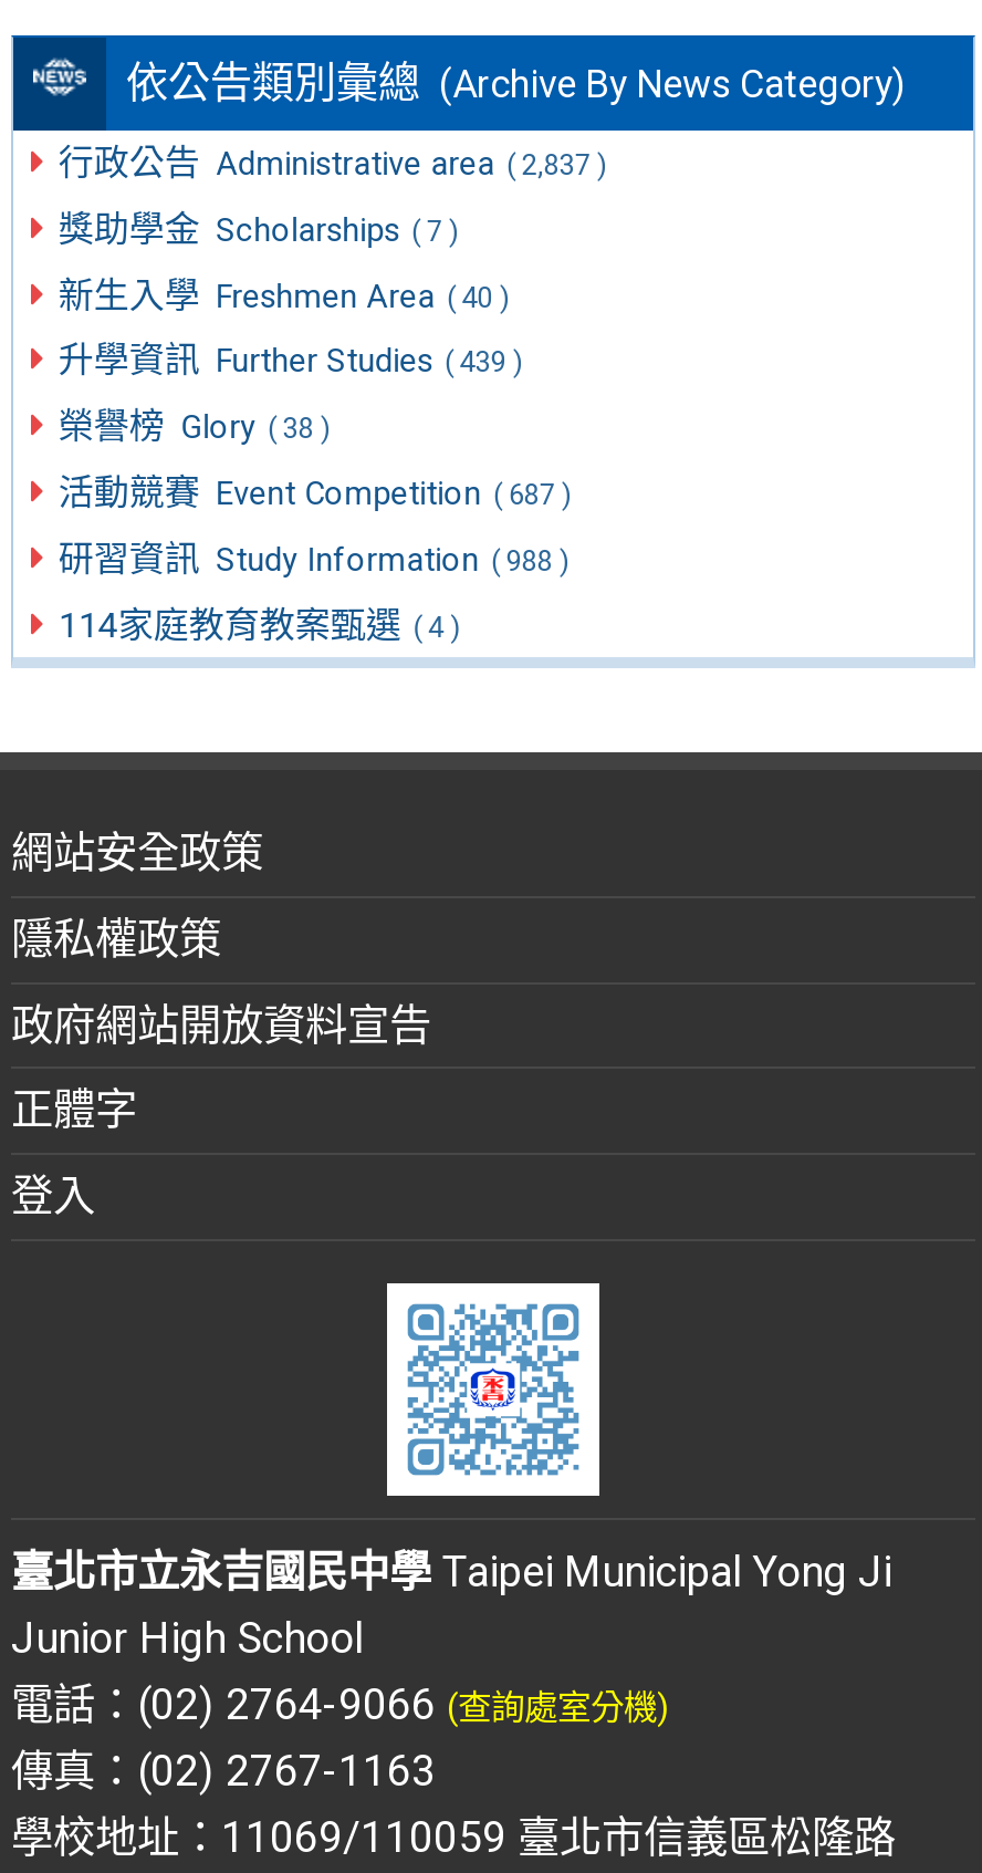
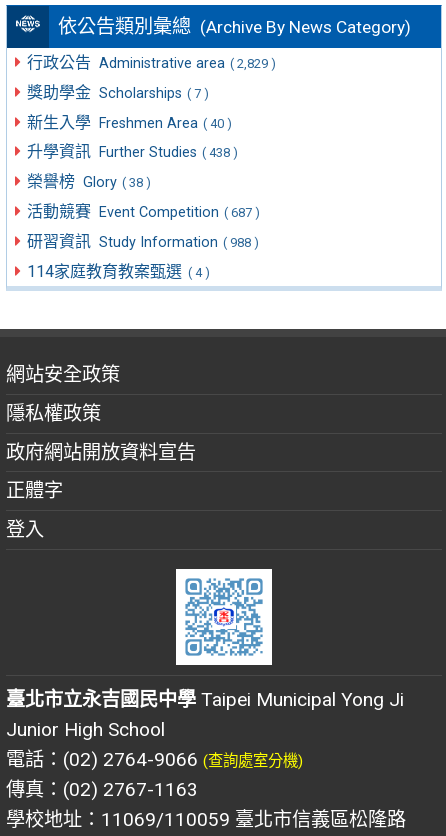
- 行政公告 Administrative area ( 2,837 )
+ 行政公告 Administrative area ( 2,829 )

- 升學資訊 Further Studies ( 439 )
+ 升學資訊 Further Studies ( 438 )
